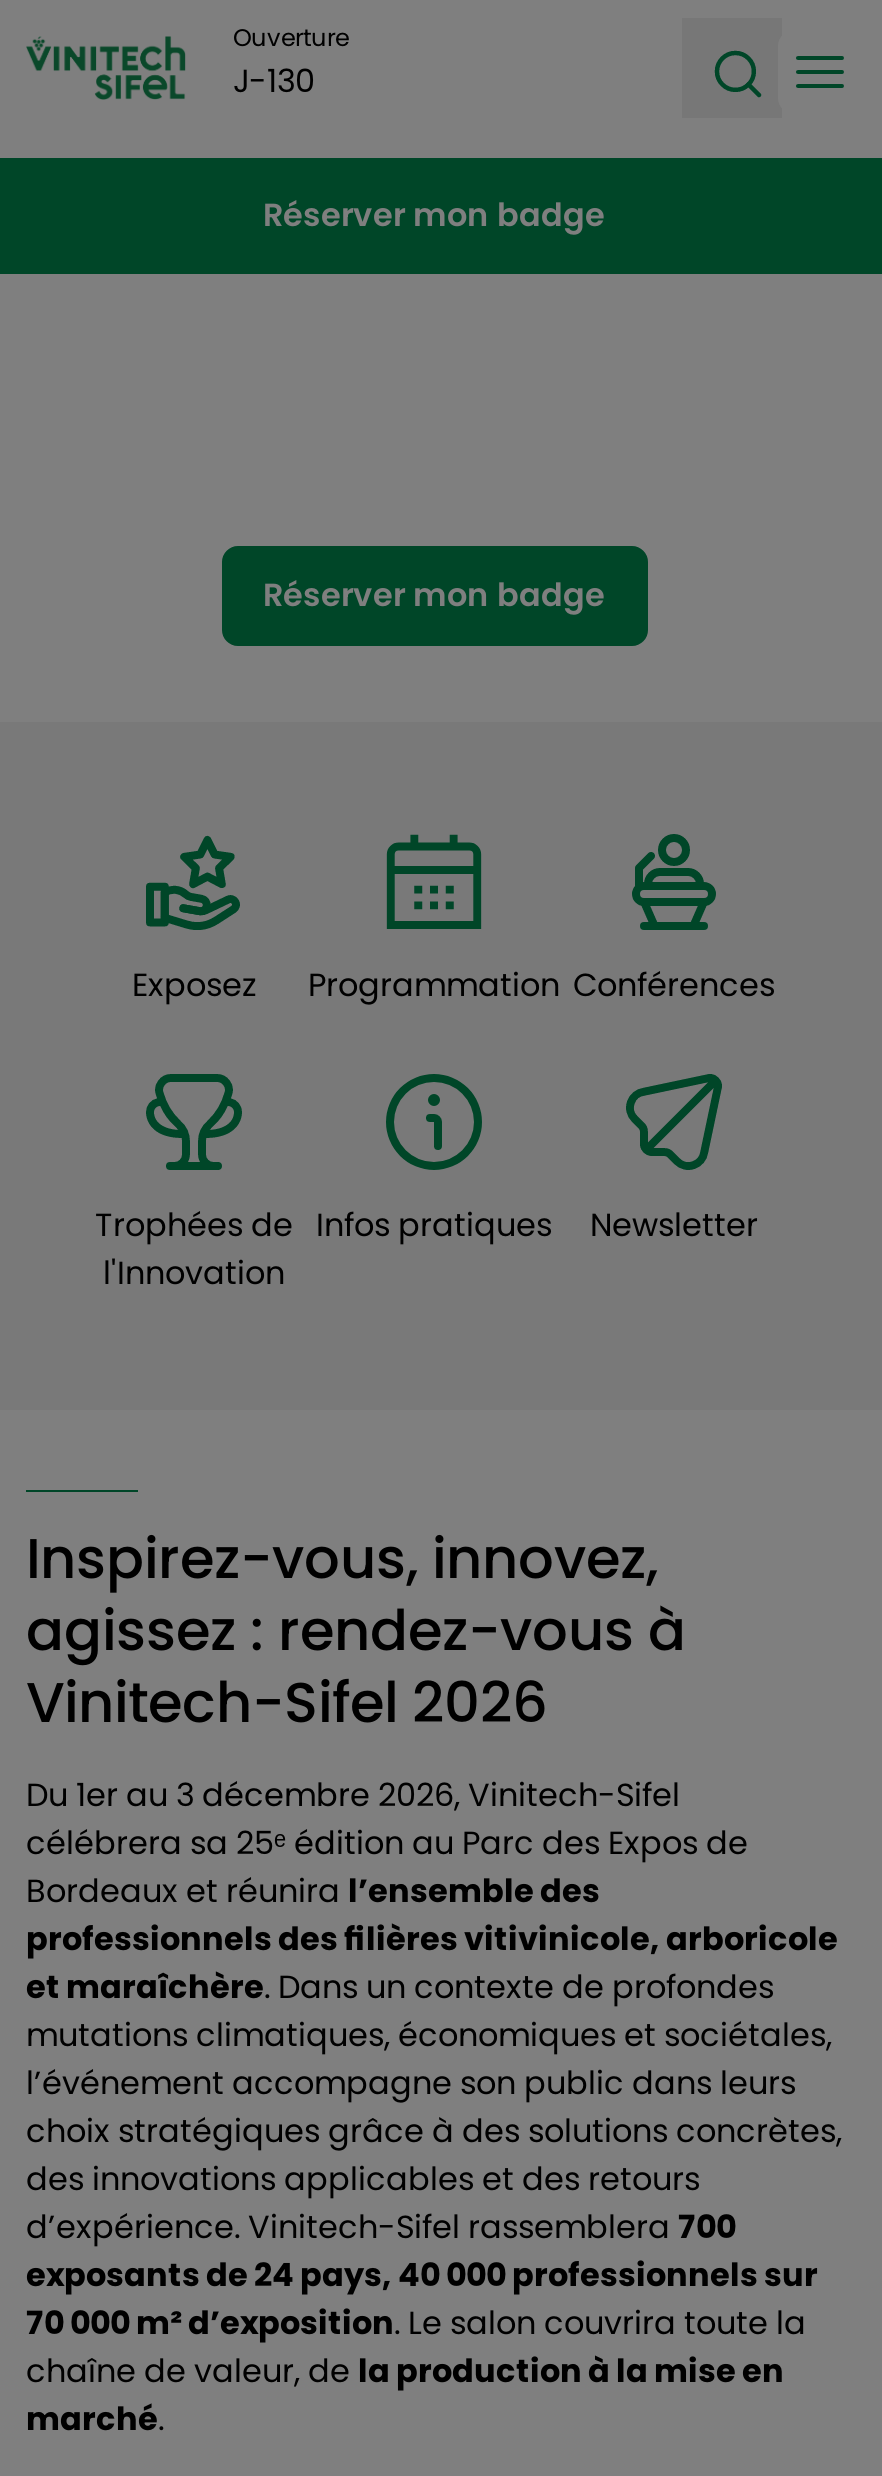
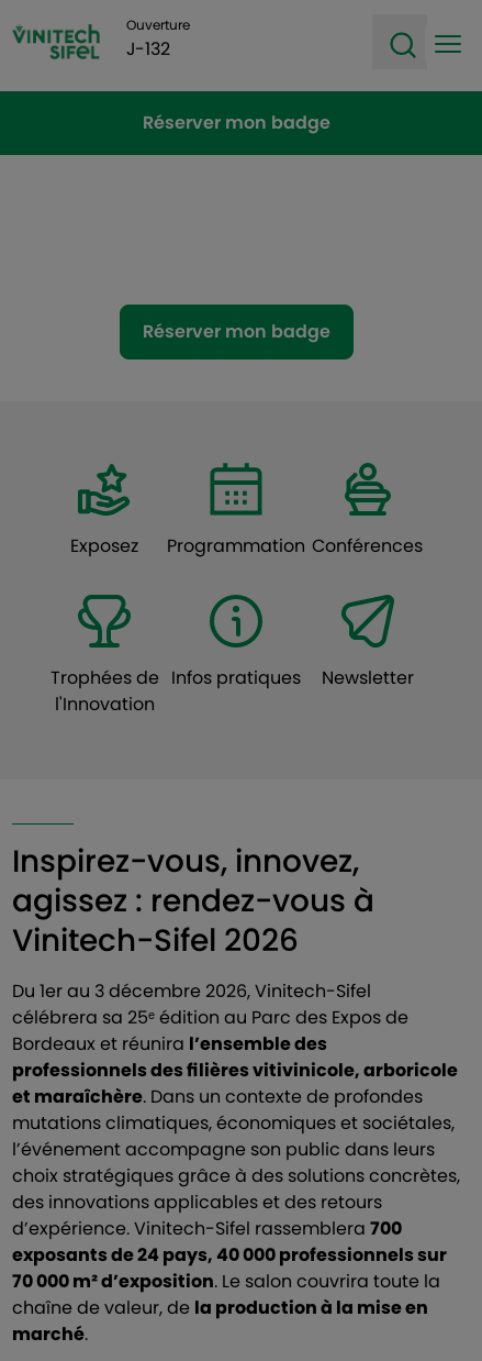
- J-130
+ J-132
